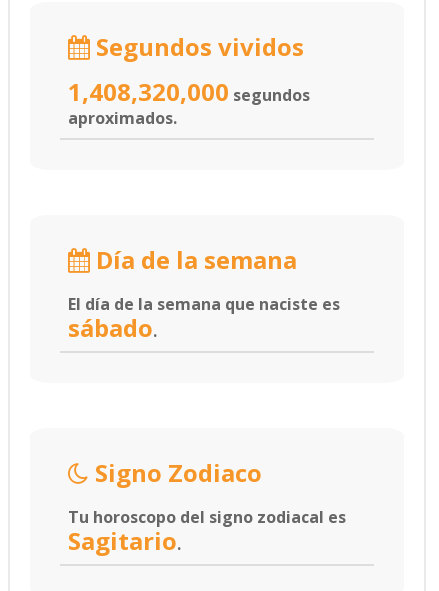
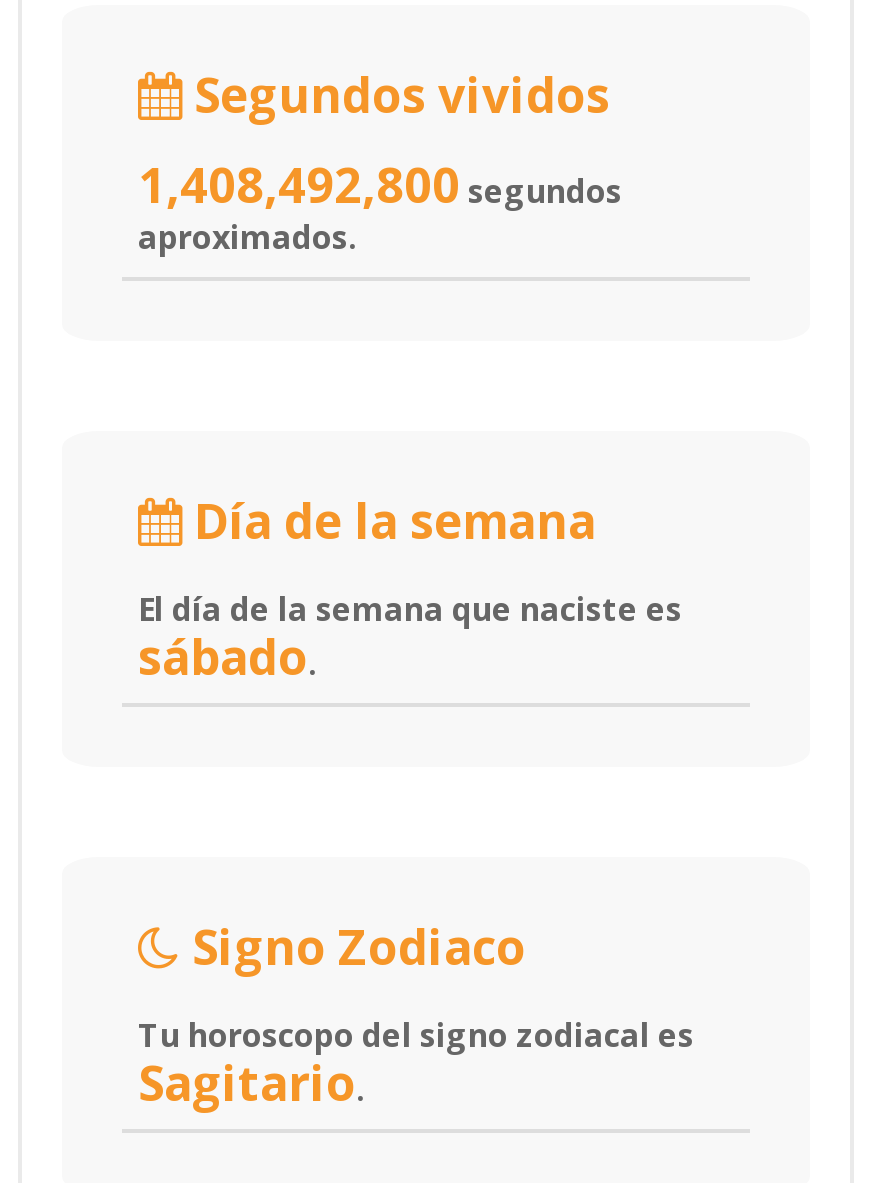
- 1,408,320,000segundos
+ 1,408,492,800segundos
